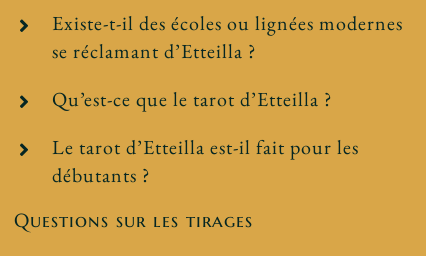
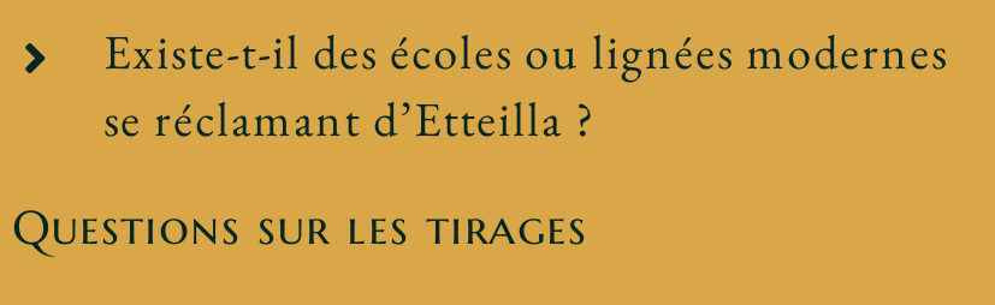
- Qu’est-ce que le tarot d’Etteilla ?
- Le tarot d’Etteilla est-il fait pour les
- débutants ?
